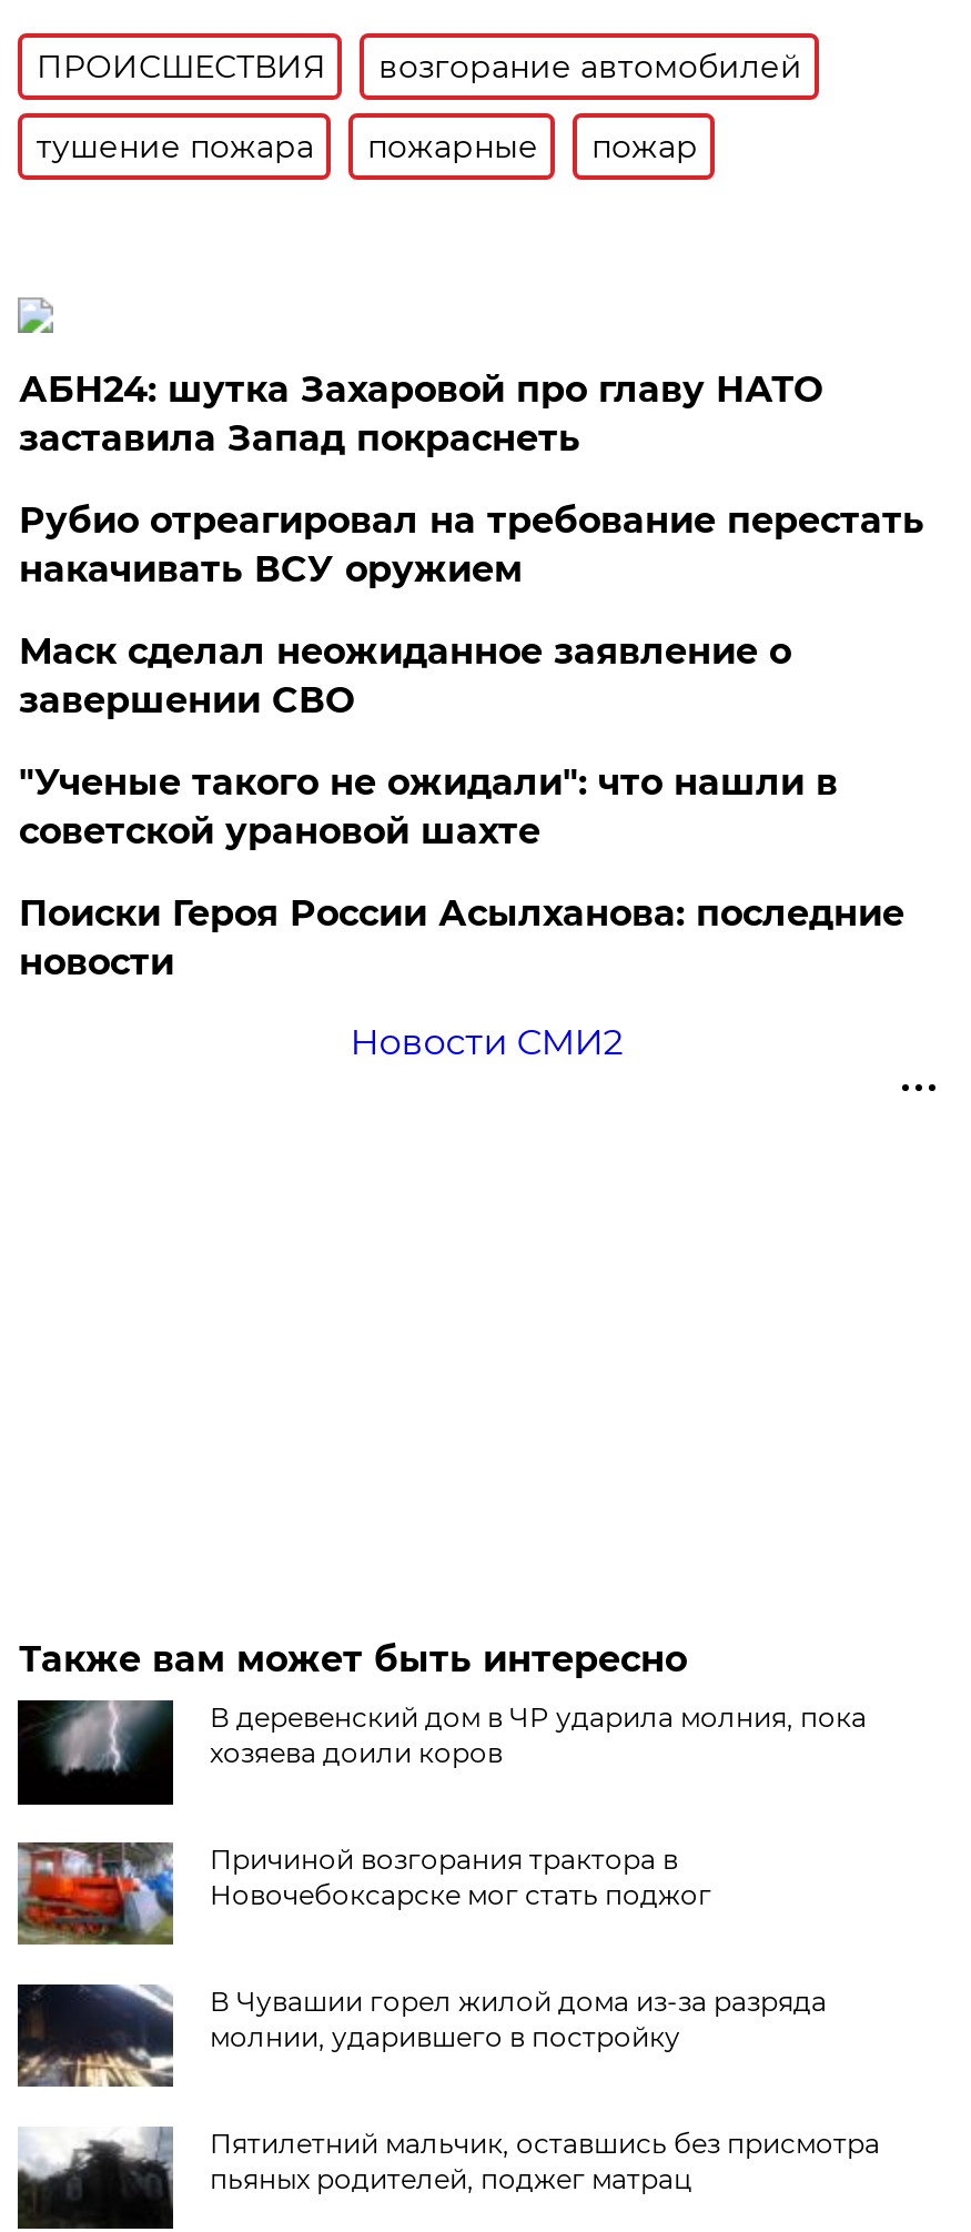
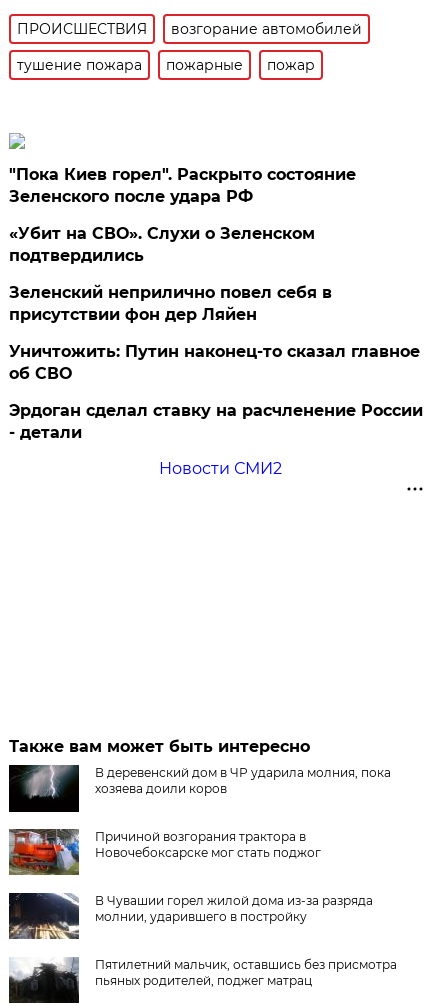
- АБН24: шутка Захаровой про главу НАТО
- заставила Запад покраснеть
+ "Пока Киев горел". Раскрыто состояние
+ Зеленского после удара РФ

- Рубио отреагировал на требование перестать
- накачивать ВСУ оружием
+ «Убит на СВО». Слухи о Зеленском
+ подтвердились

- Маск сделал неожиданное заявление о
- завершении СВО
+ Зеленский неприлично повел cебя в
+ присутствии фон дер Ляйен

- "Ученые такого не ожидали": что нашли в
- советской урановой шахте
+ Уничтожить: Путин наконец-то сказал главное
+ об СВО

- Поиски Героя России Асылханова: последние
- новости
+ Эрдоган сделал ставку на расчленение России
+ - детали
